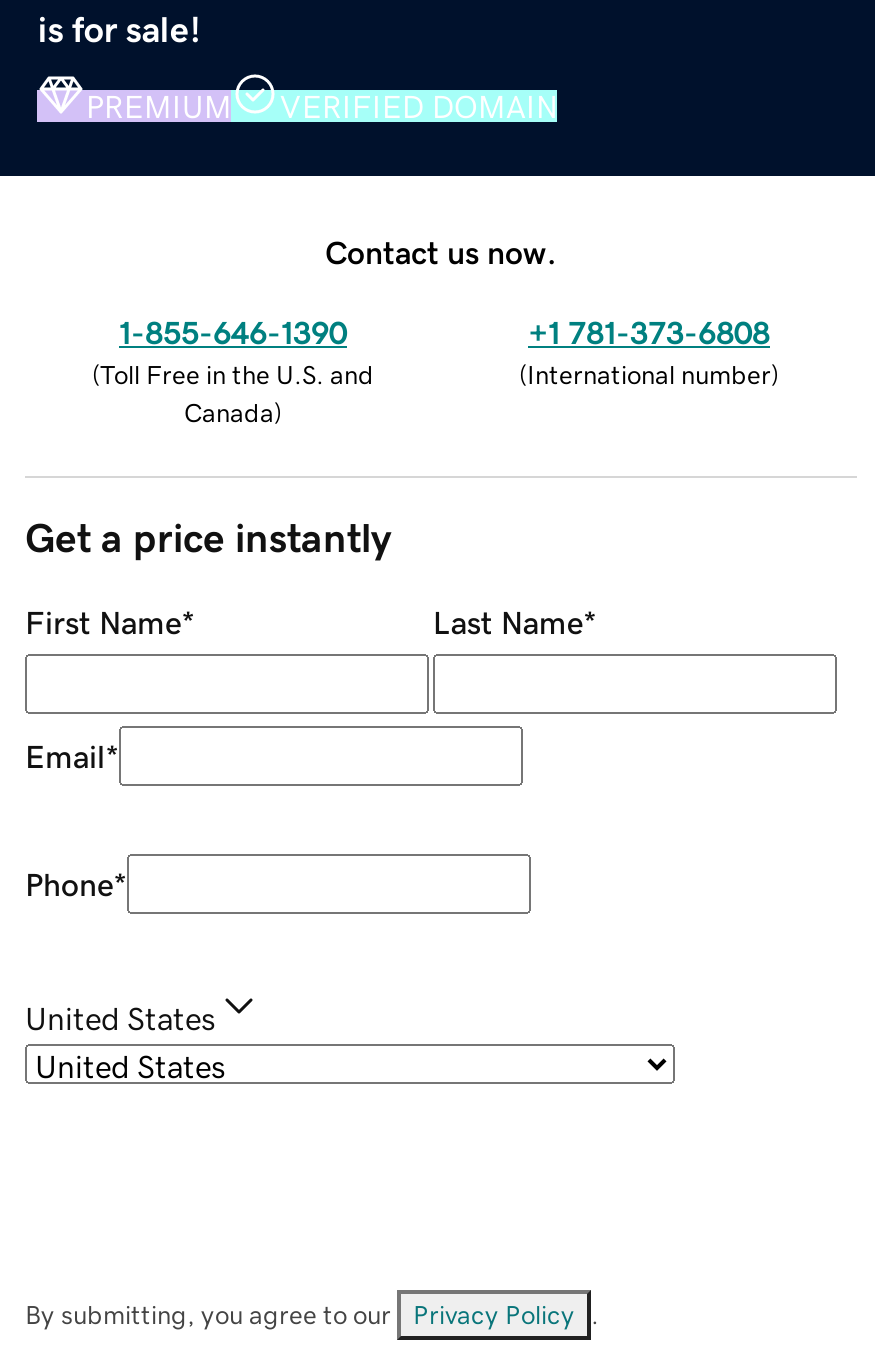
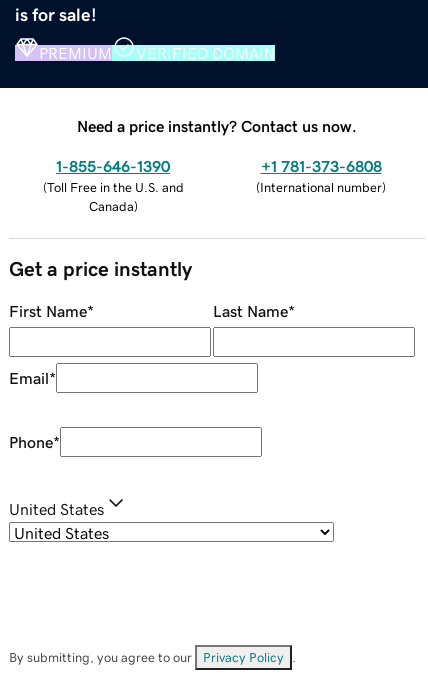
- Contact us now.
+ Need a price instantly? Contact us now.
